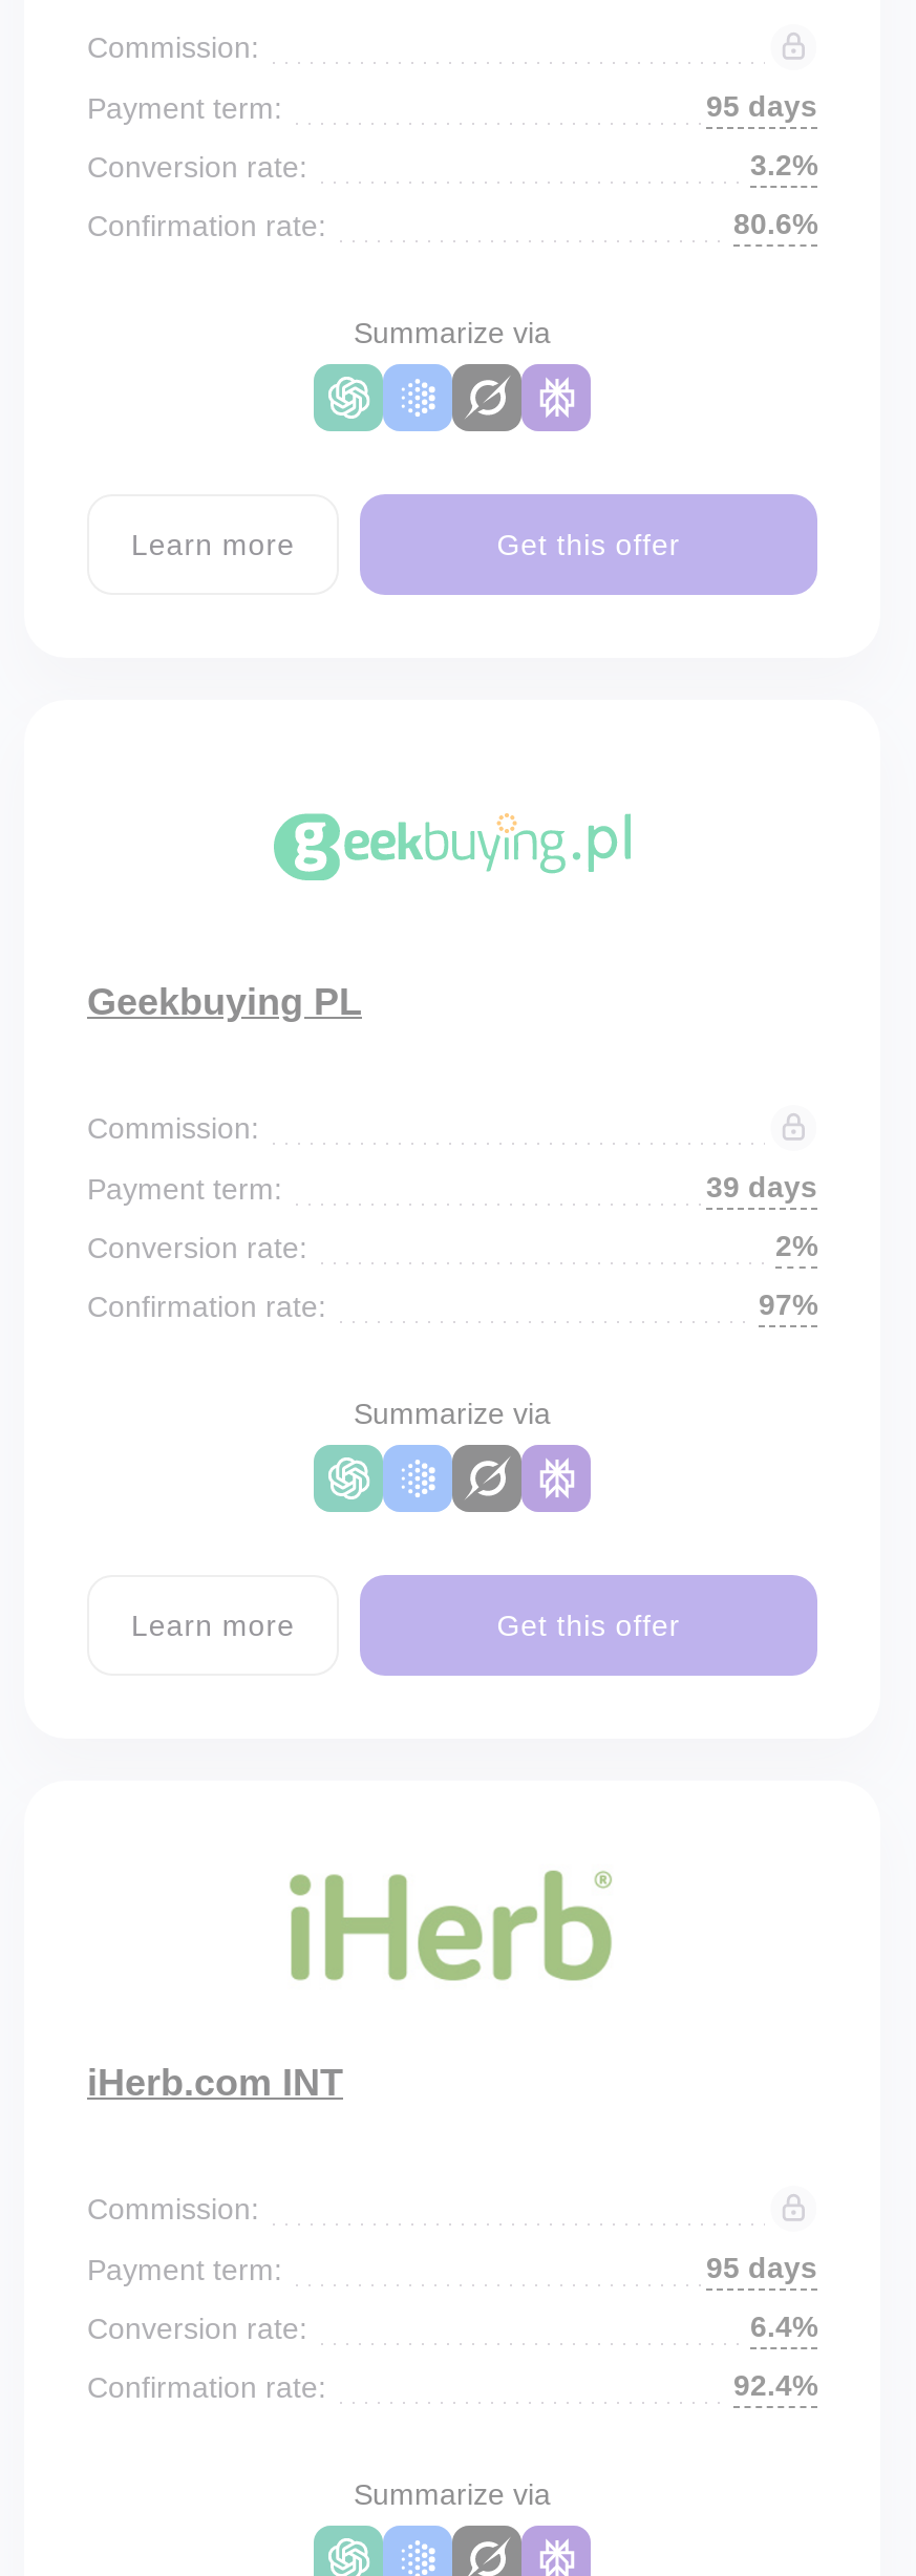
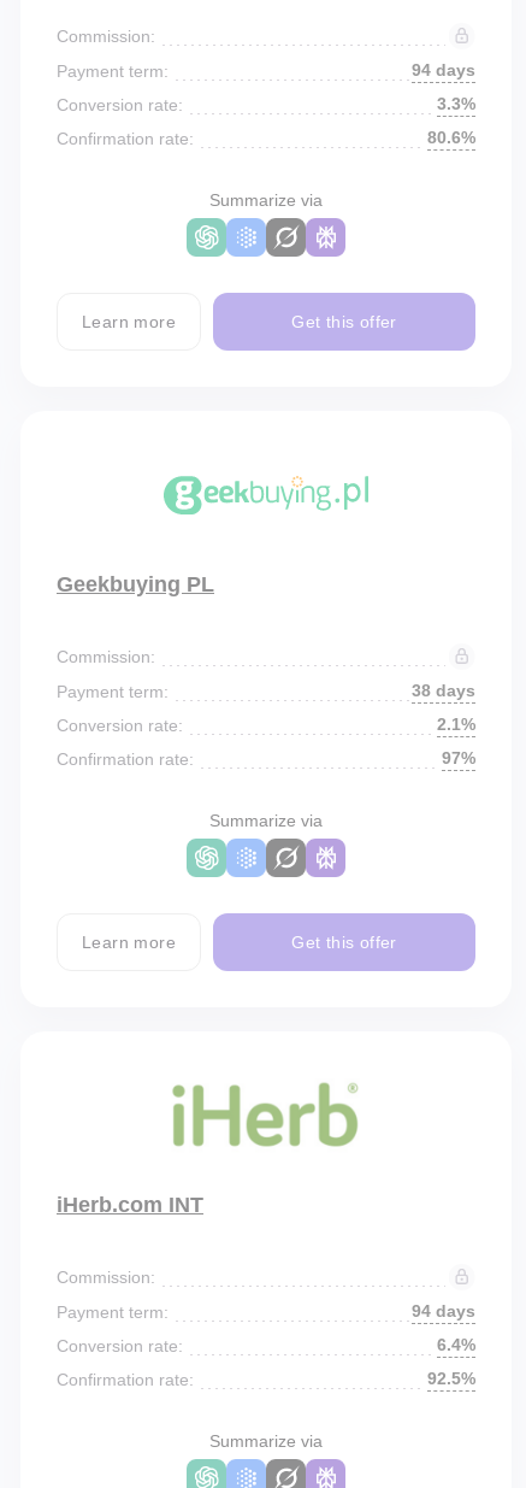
- 95 days
+ 94 days

- 3.2%
+ 3.3%

- 39 days
+ 38 days

- 2%
+ 2.1%

- 95 days
+ 94 days

- 92.4%
+ 92.5%
